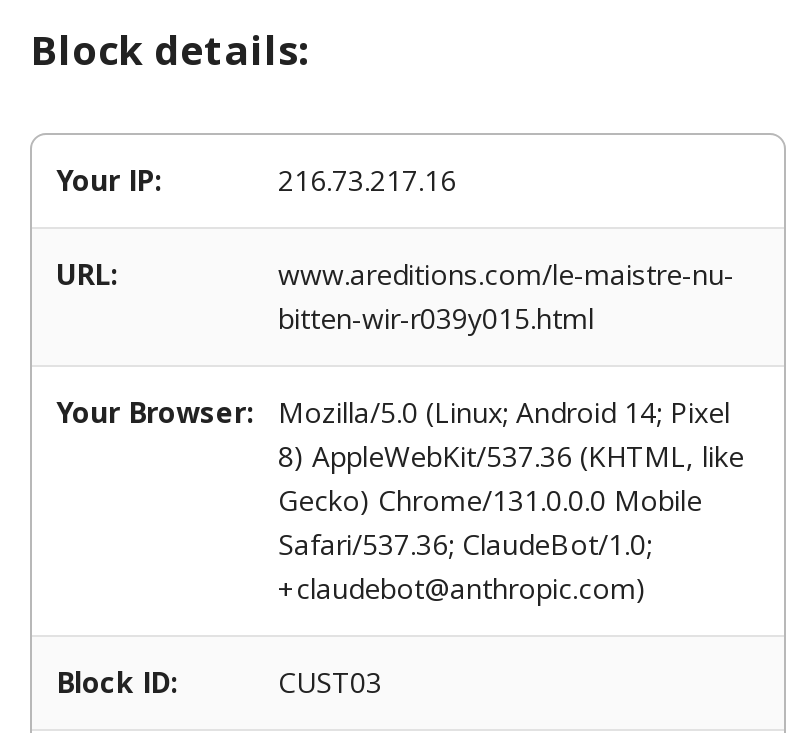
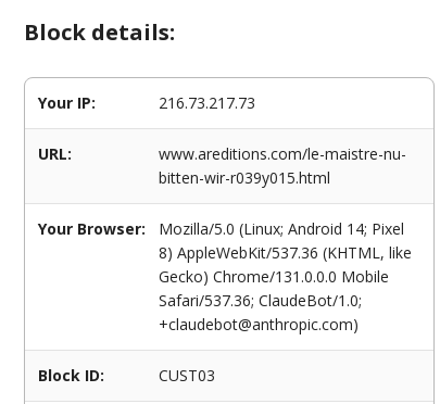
- 216.73.217.16
+ 216.73.217.73
